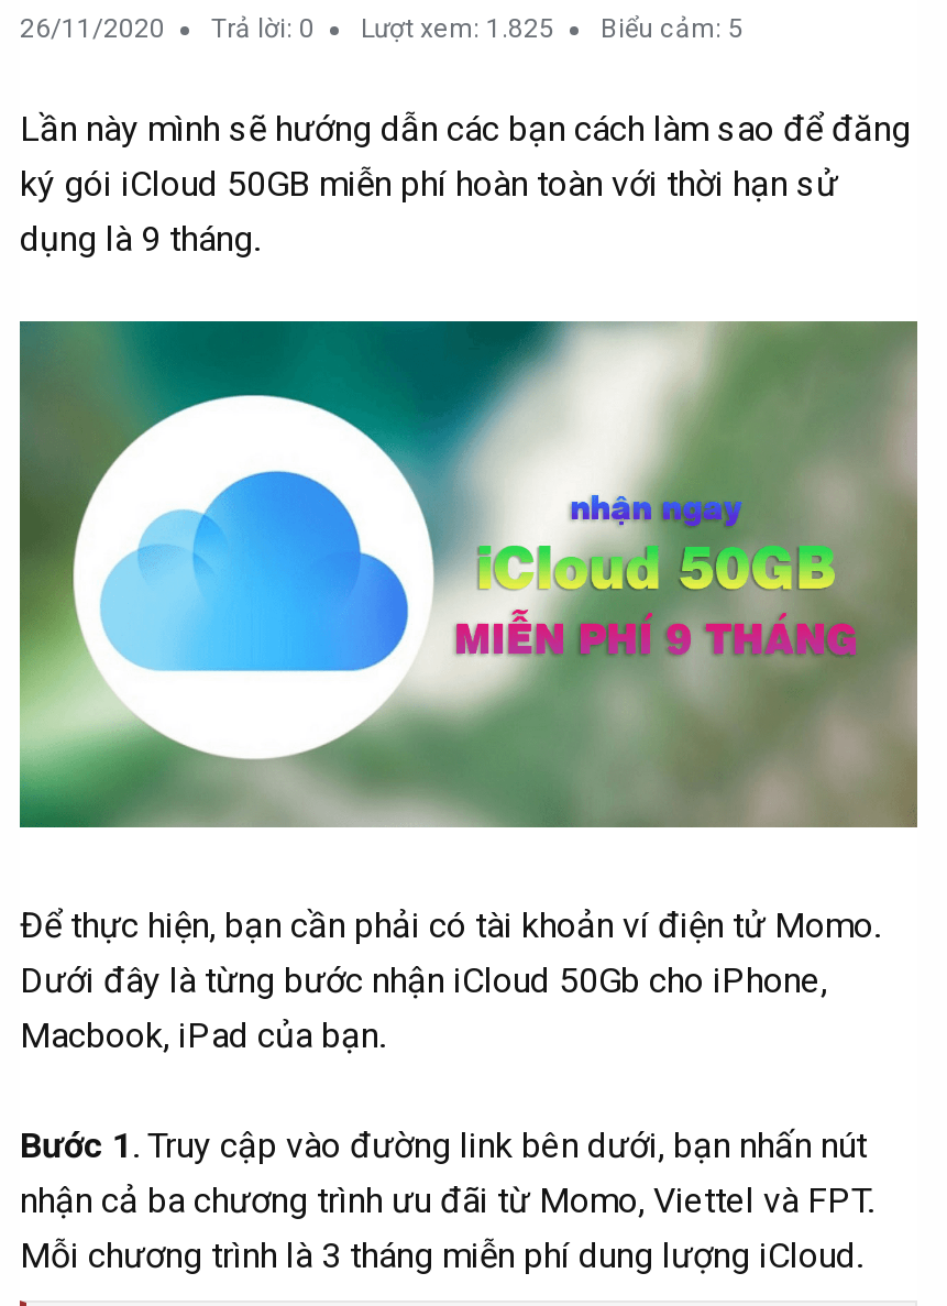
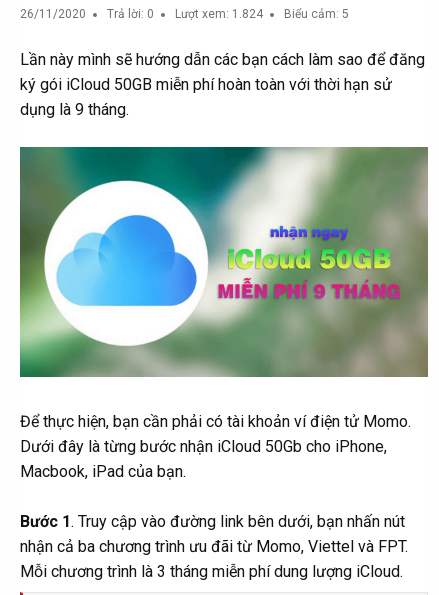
- 26/11/2020 Trả lời: 0 Lượt xem: 1.825 Biểu cảm: 5
+ 26/11/2020 Trả lời: 0 Lượt xem: 1.824 Biểu cảm: 5
